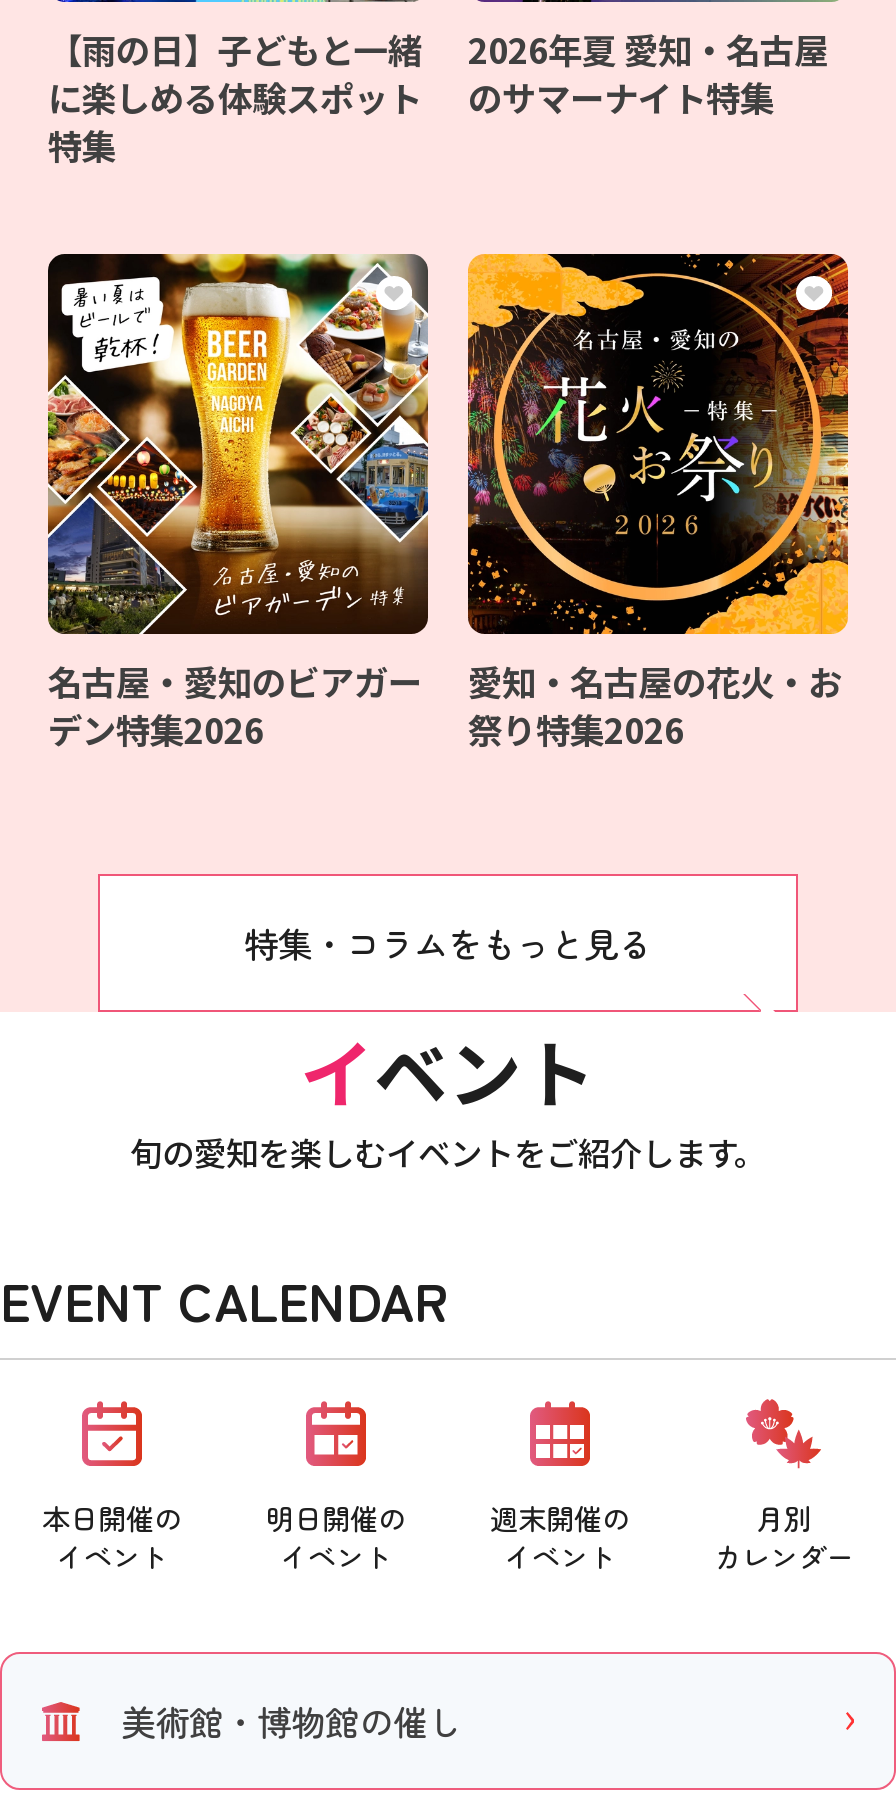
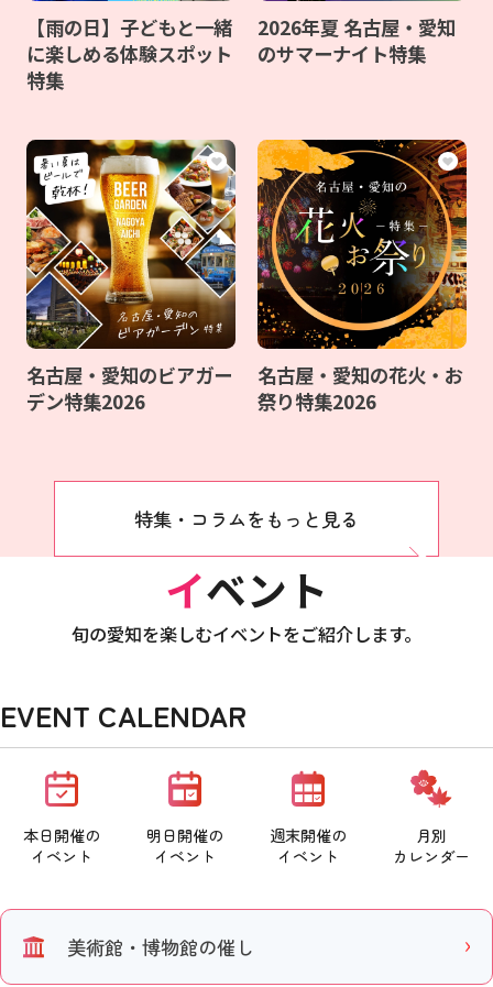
- 2026年夏 愛知・名古屋
+ 2026年夏 名古屋・愛知

- 愛知・名古屋の花火・お
+ 名古屋・愛知の花火・お
